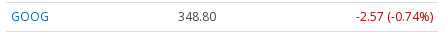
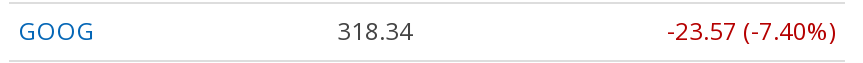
- 348.80
+ 318.34

- -2.57 (-0.74%)
+ -23.57 (-7.40%)
